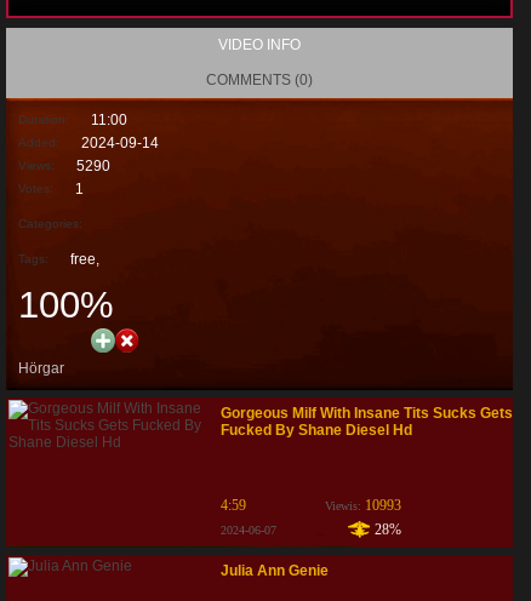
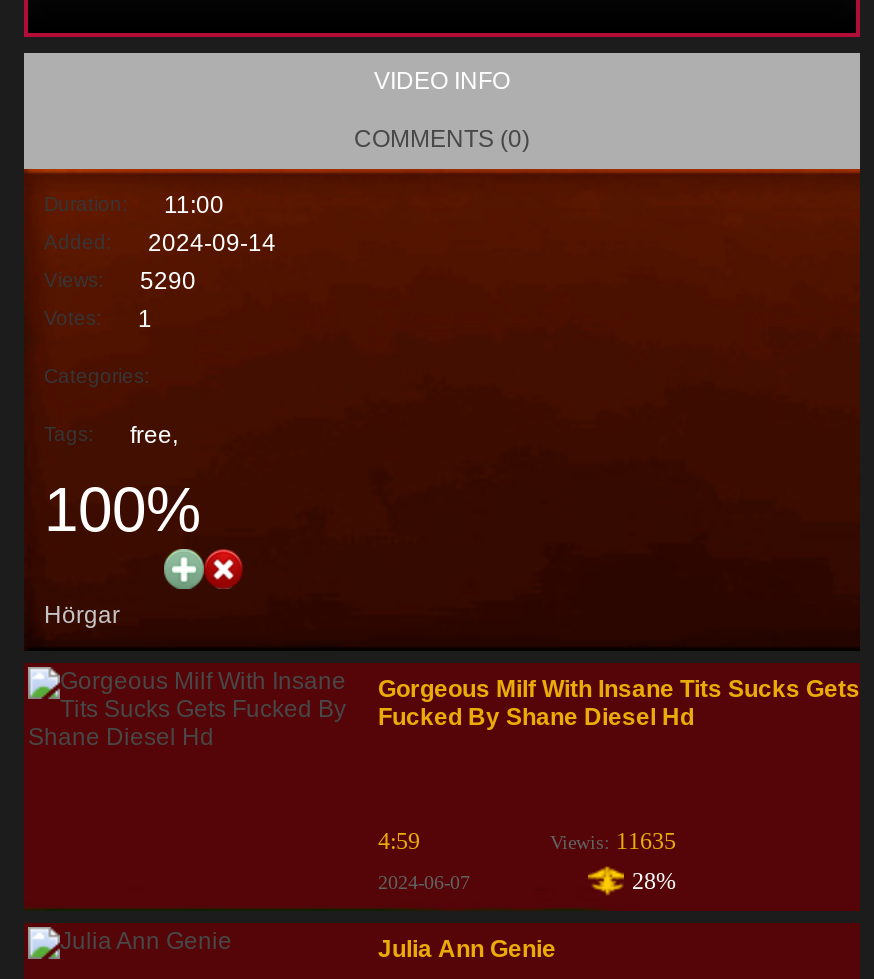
- Viewis: 10993
+ Viewis: 11635
